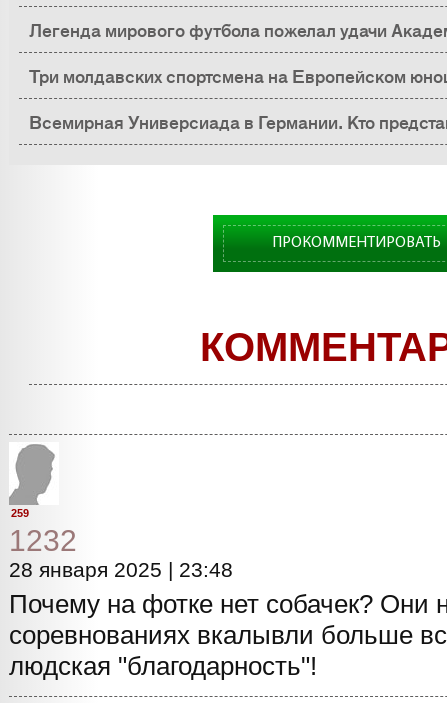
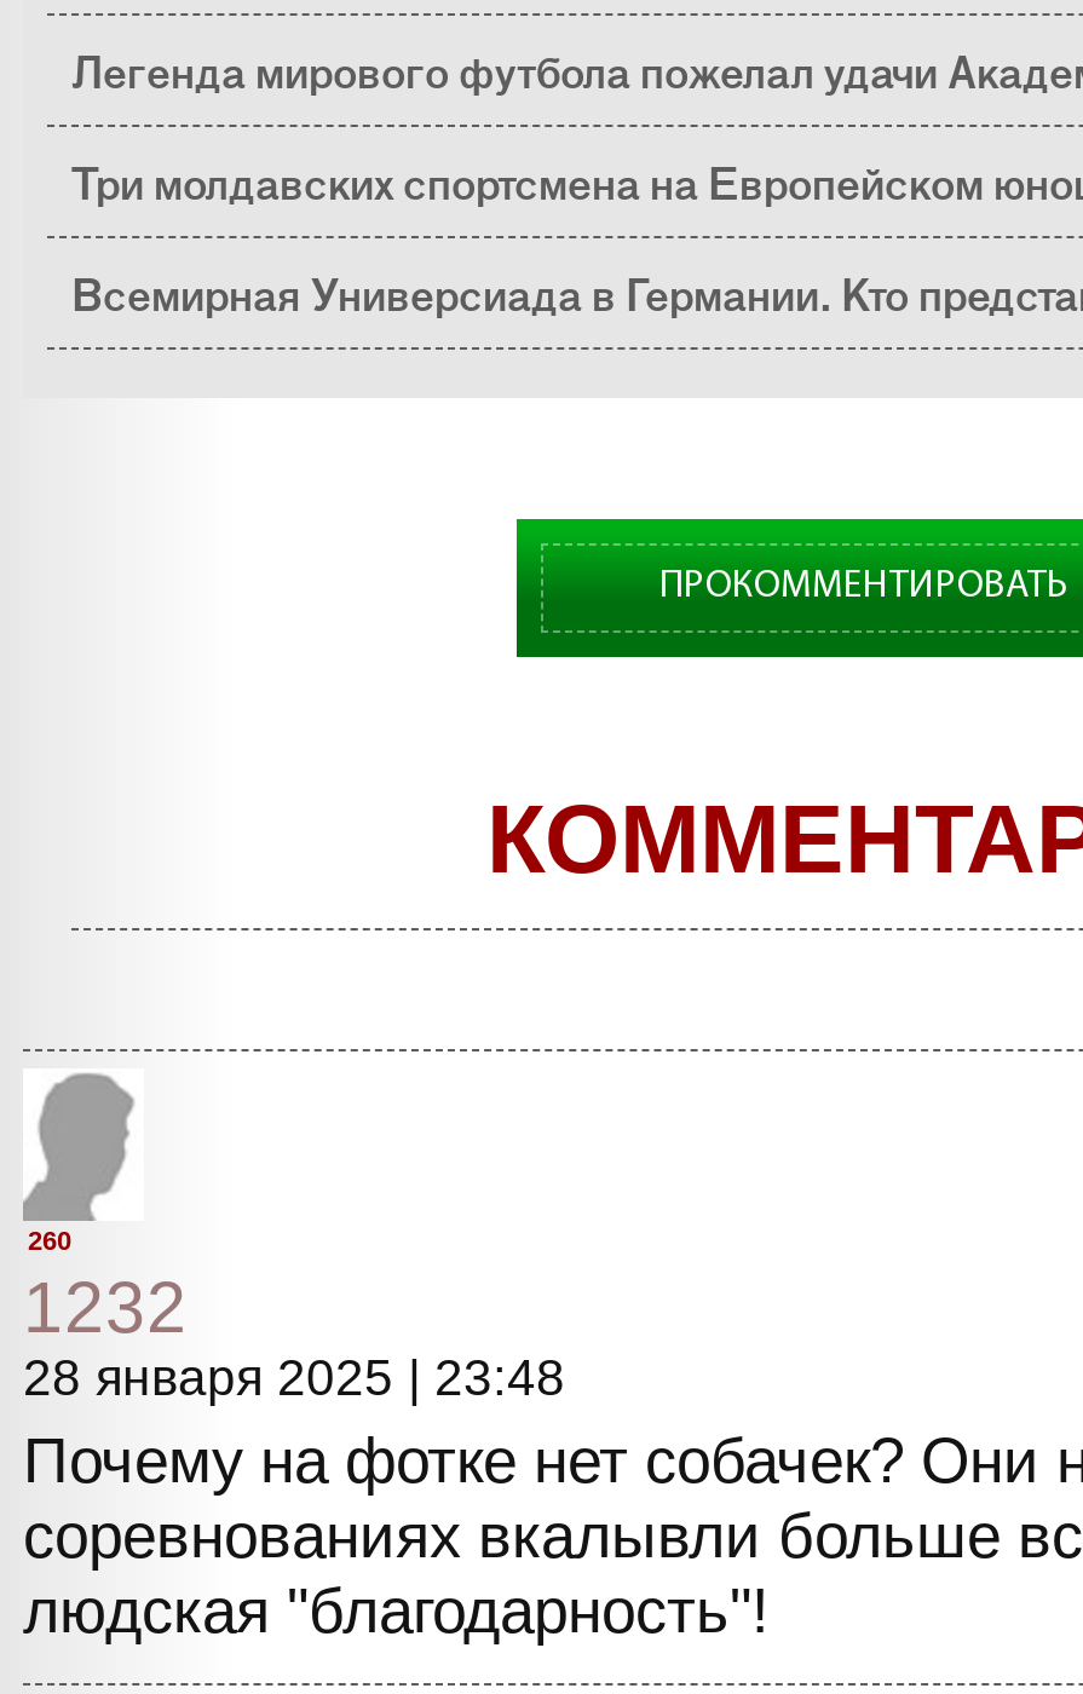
- 259
+ 260
